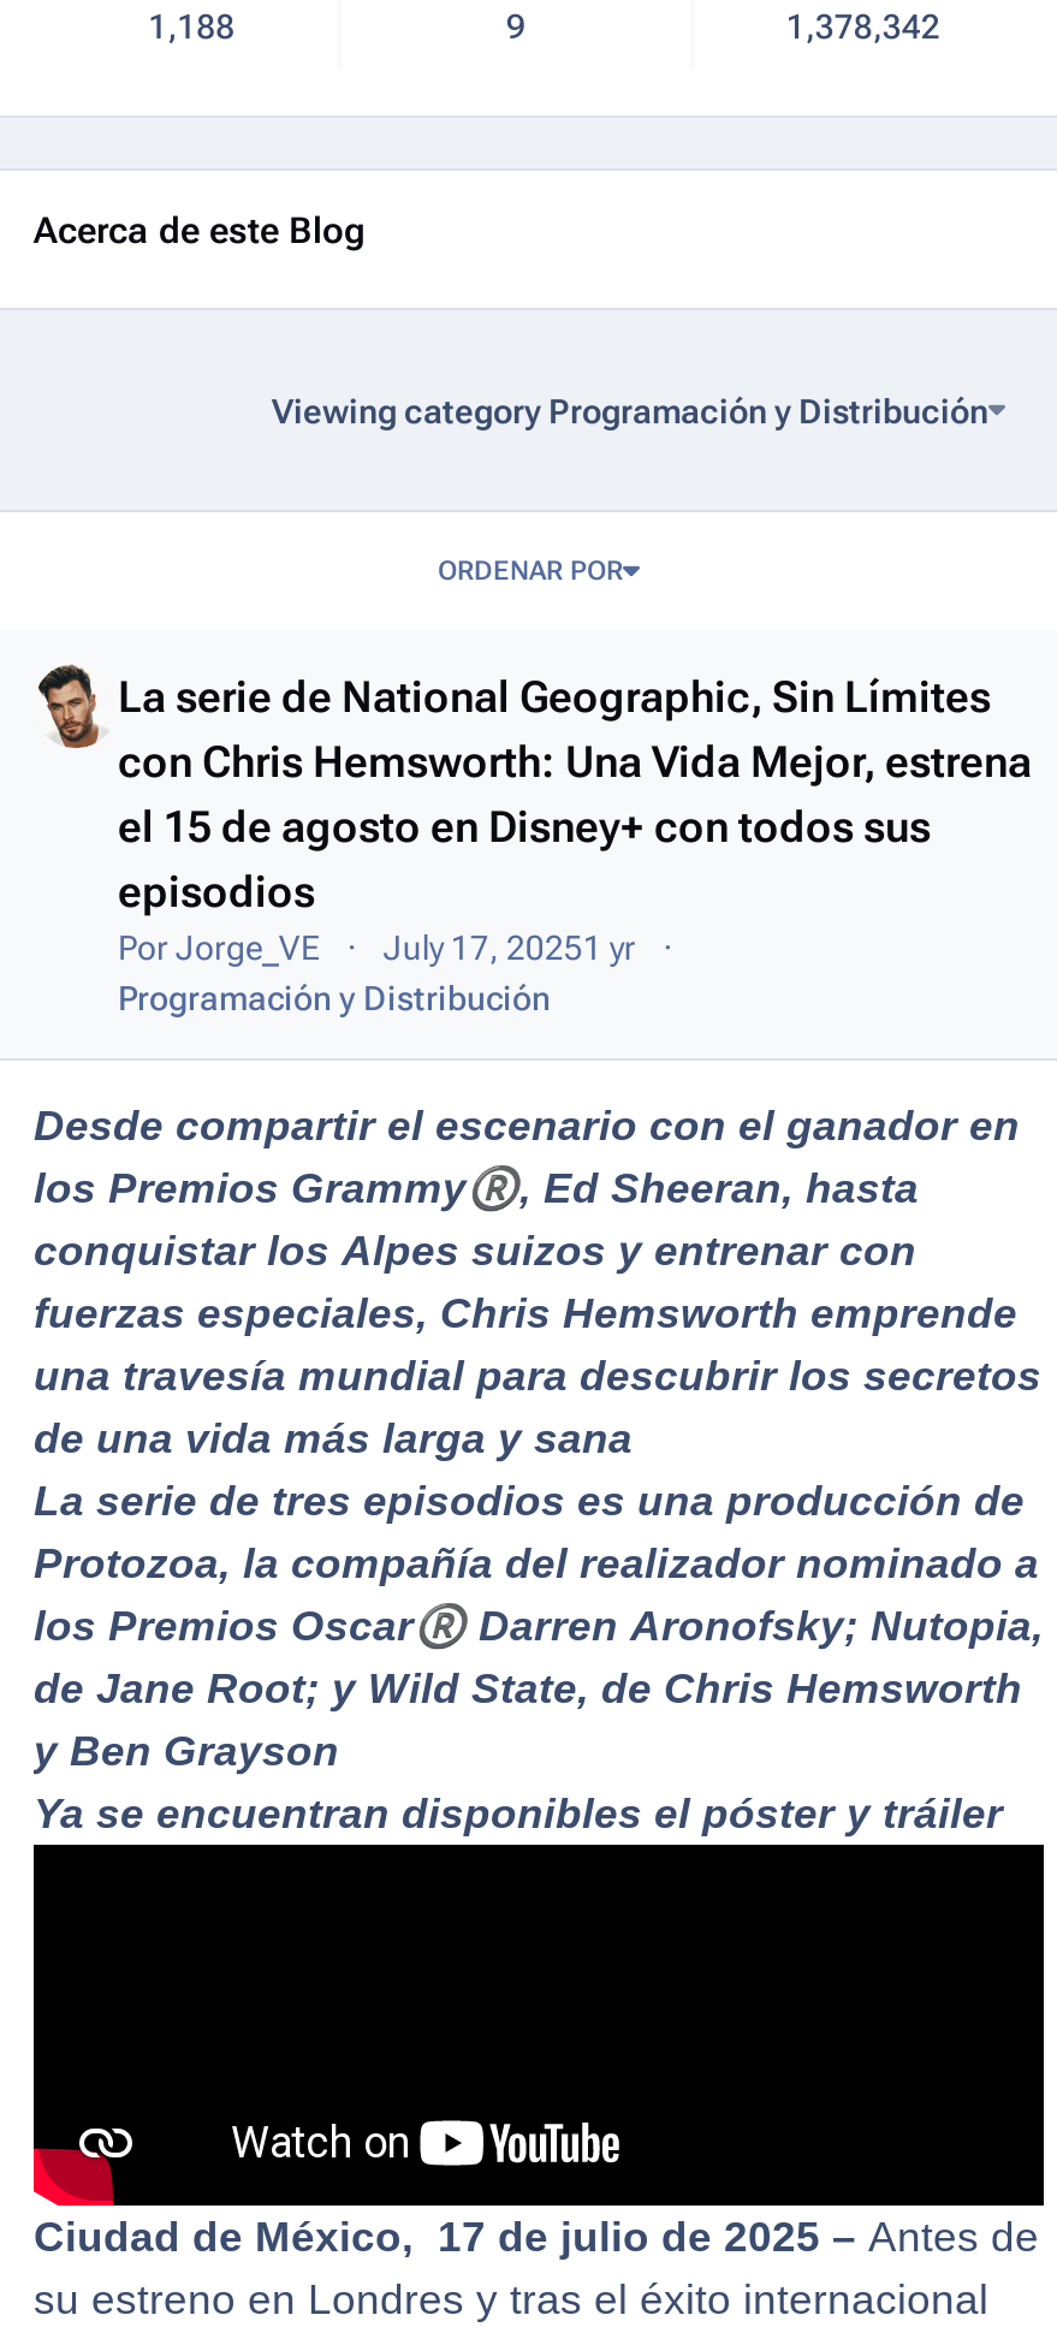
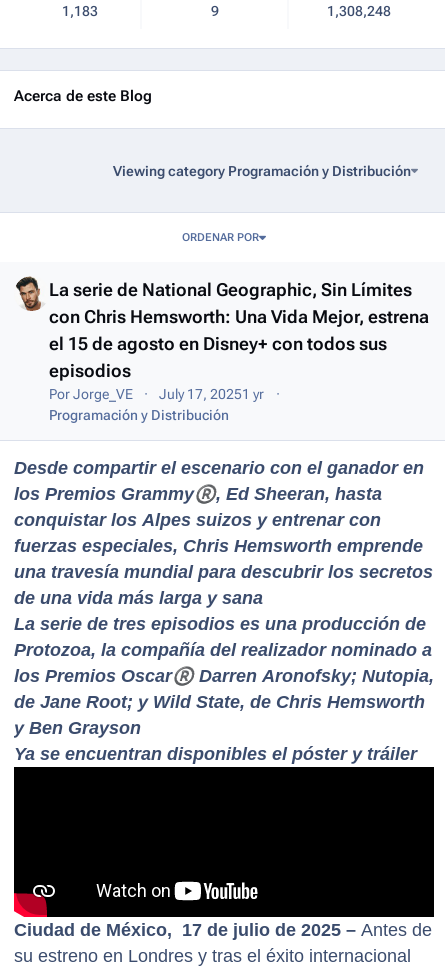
- 1,188
+ 1,183

- 1,378,342
+ 1,308,248
